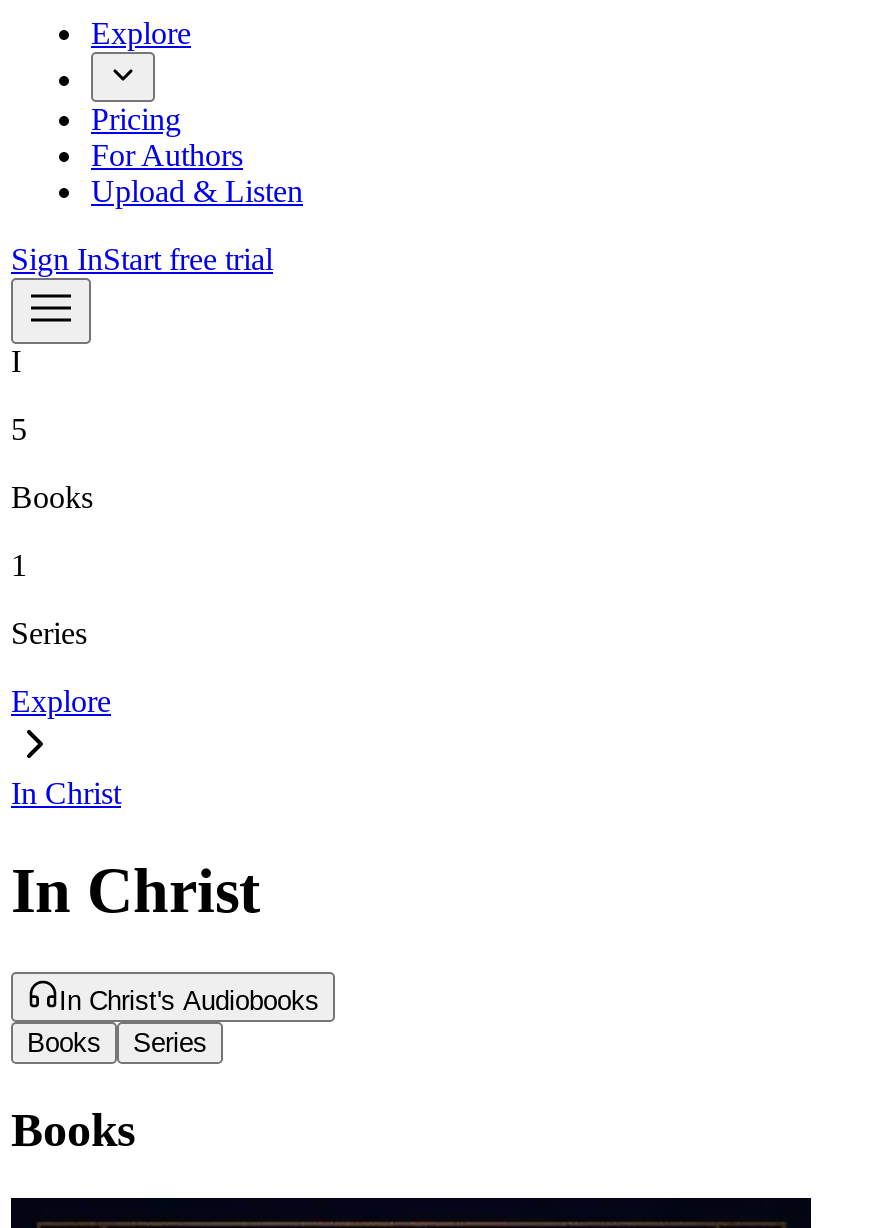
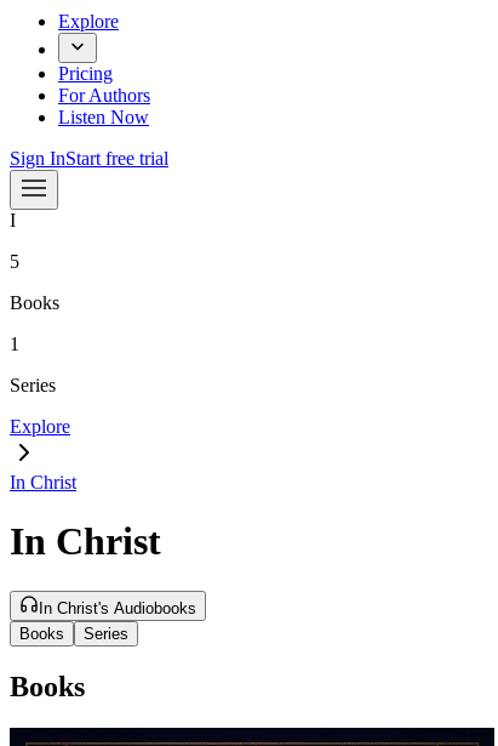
- Upload & Listen
+ Listen Now
